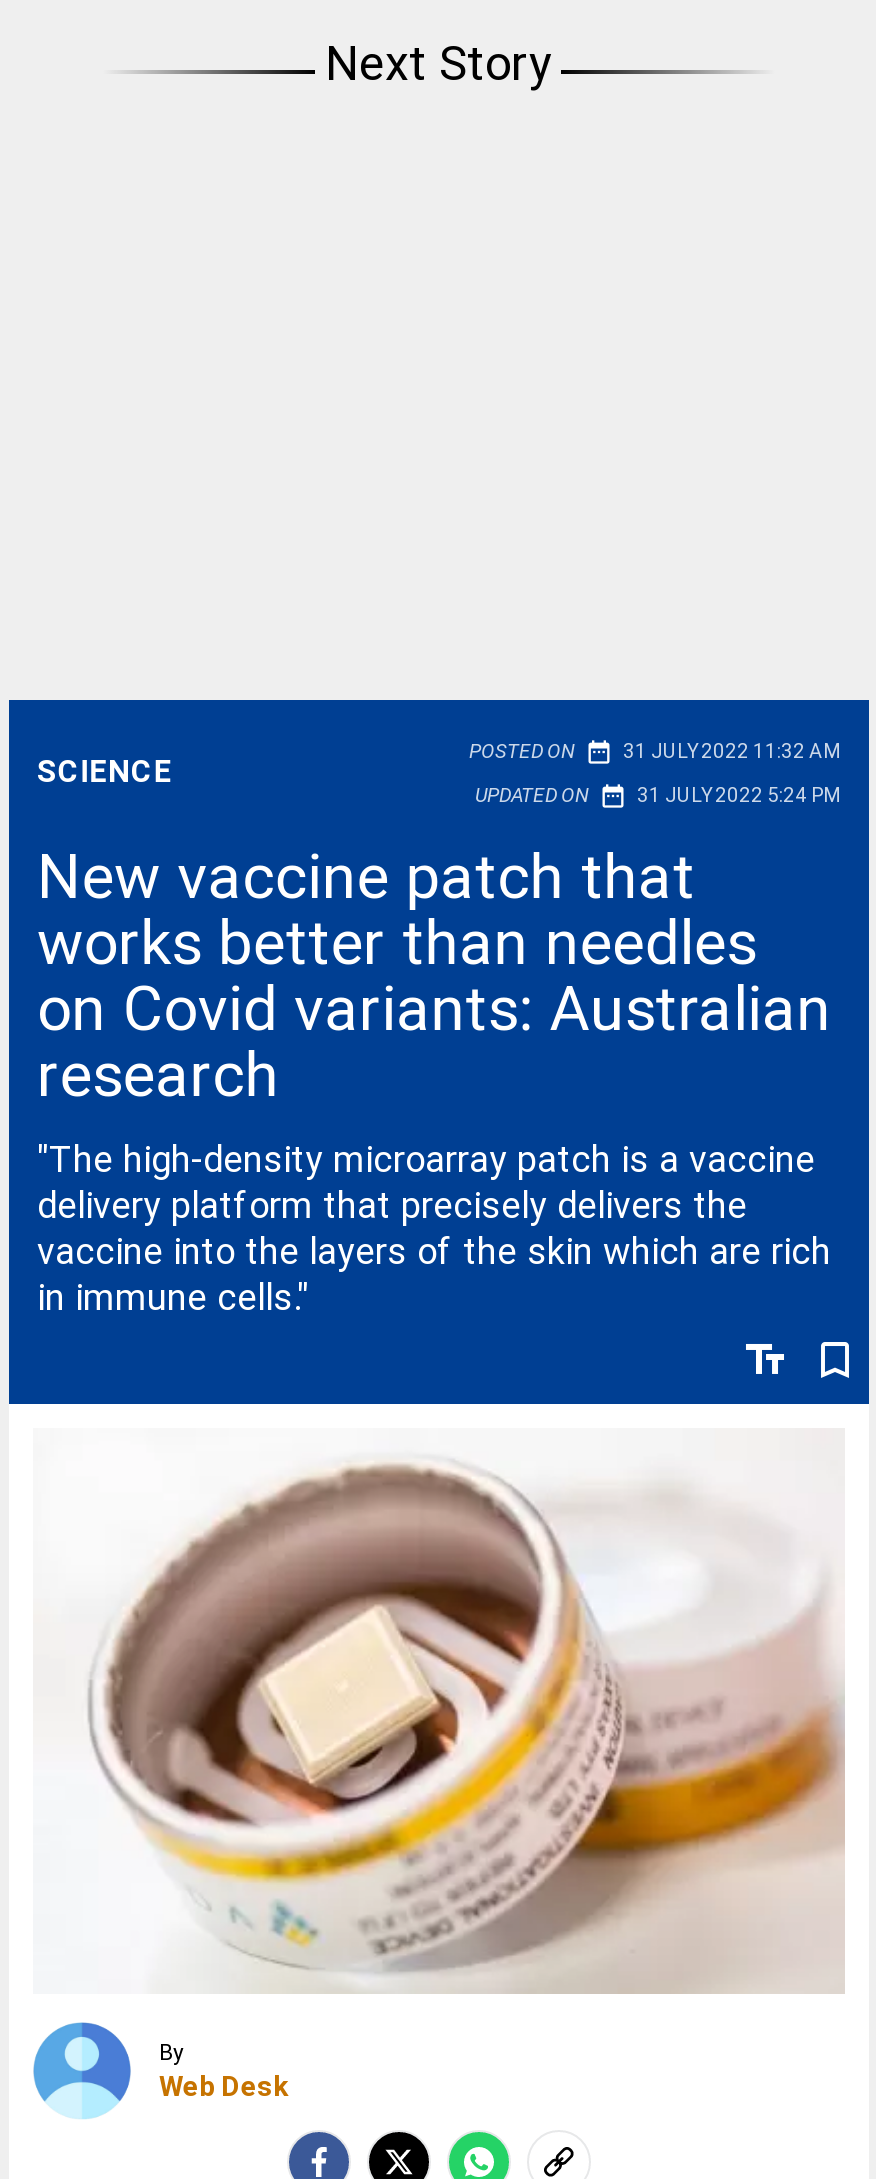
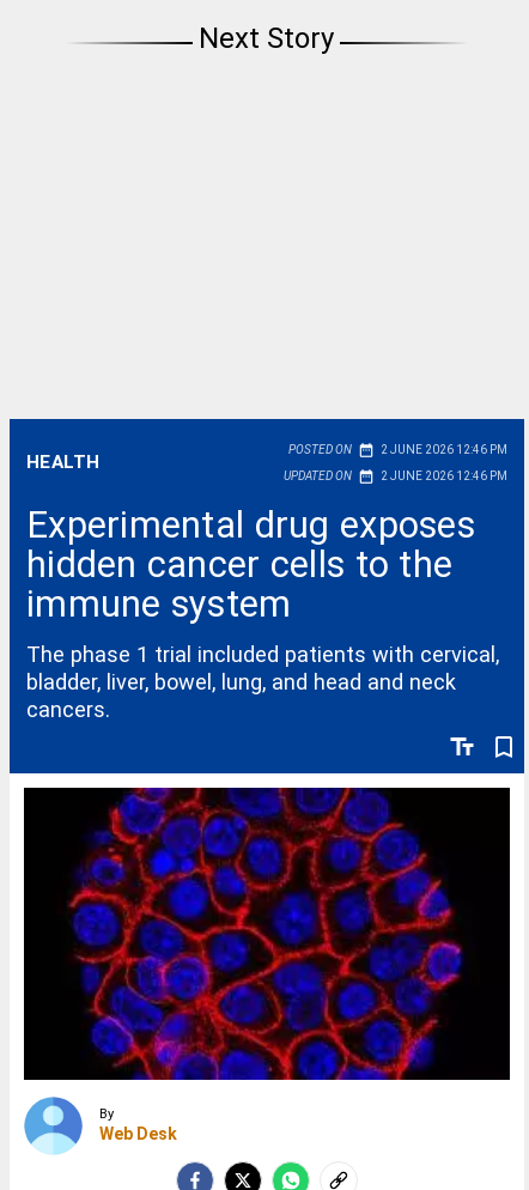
- POSTED ON date_range 31 JULY 2022 11:32 AM
+ POSTED ON date_range 2 JUNE 2026 12:46 PM

- SCIENCE
+ HEALTH

- UPDATED ON date_range 31 JULY 2022 5:24 PM
- New vaccine patch that
- works better than needles
- on Covid variants: Australian
- research
+ UPDATED ON date_range 2 JUNE 2026 12:46 PM
+ Experimental drug exposes
+ hidden cancer cells to the
+ immune system

- "The high-density microarray patch is a vaccine
- delivery platform that precisely delivers the
- vaccine into the layers of the skin which are rich
- in immune cells."
+ The phase 1 trial included patients with cervical,
+ bladder, liver, bowel, lung, and head and neck
+ cancers.

- [image]
+ [image]
